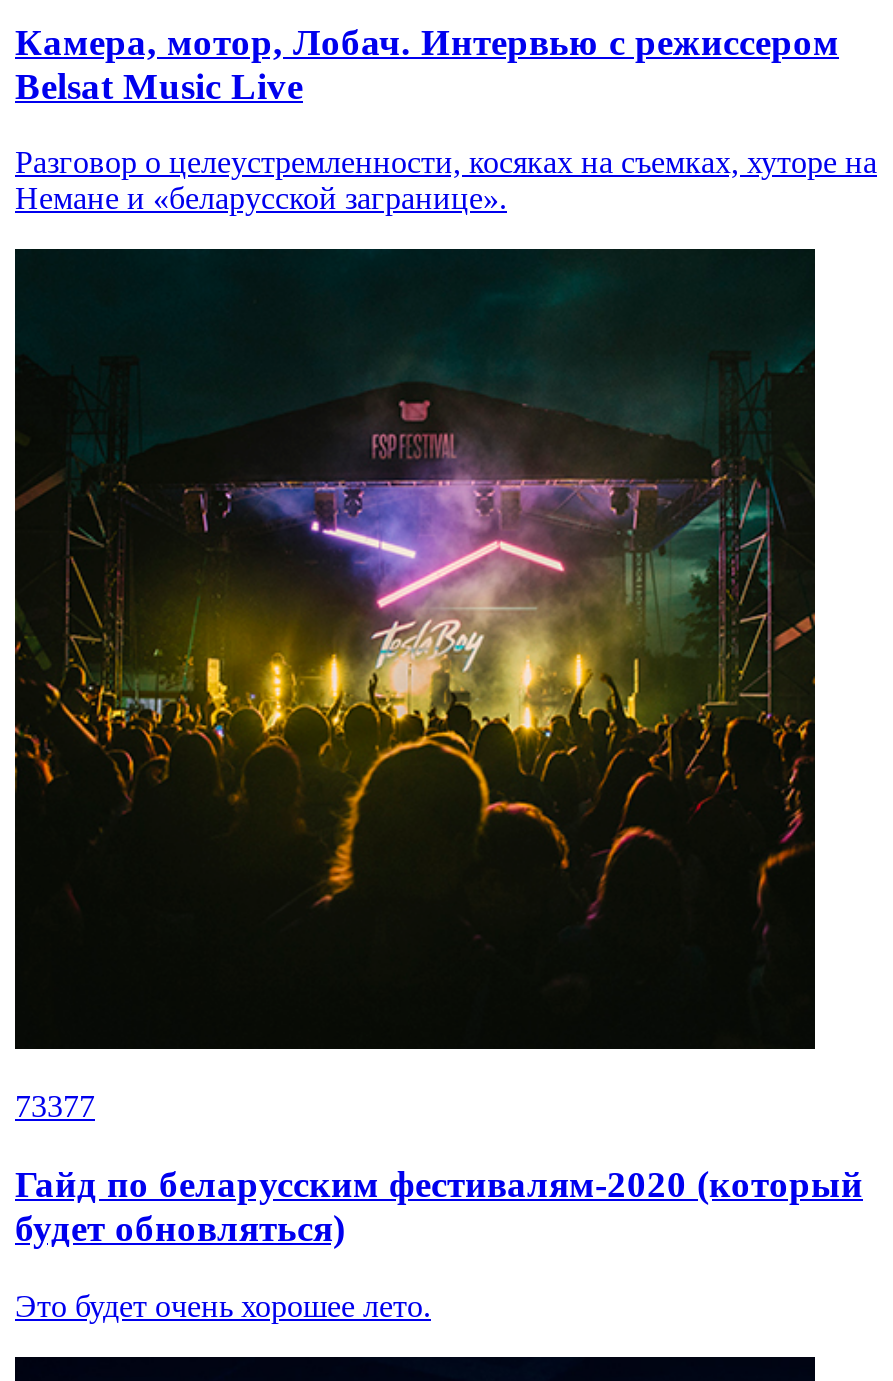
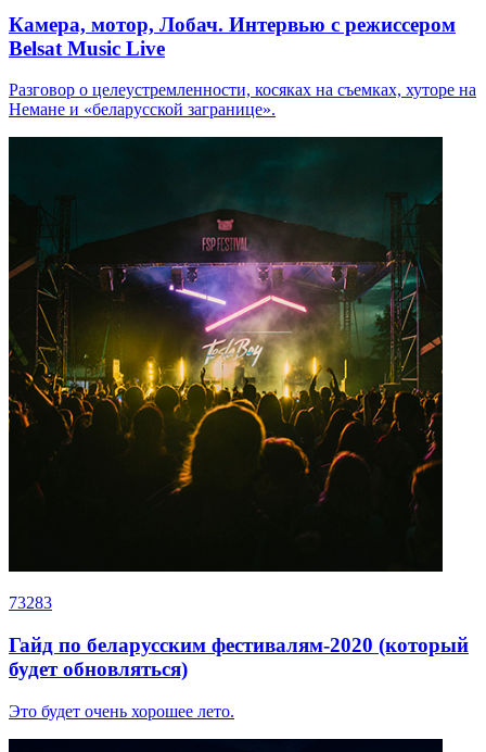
- 73377
+ 73283
